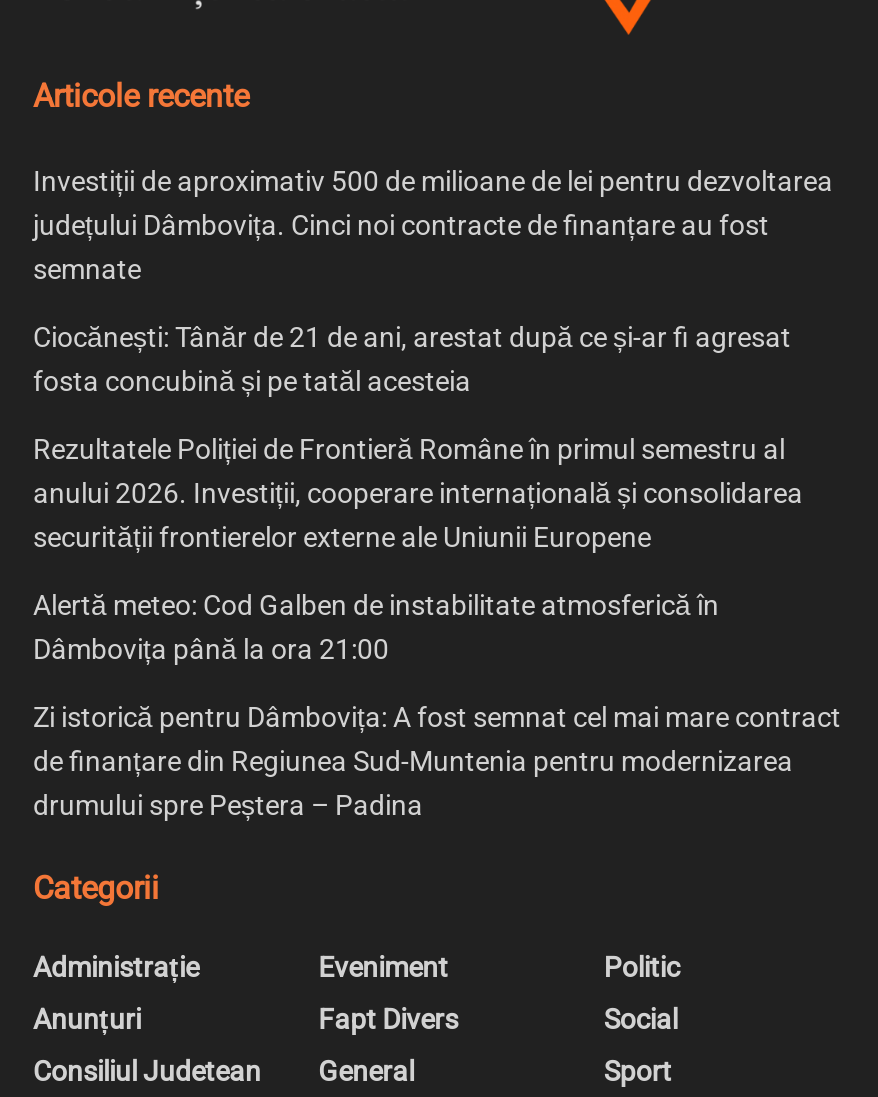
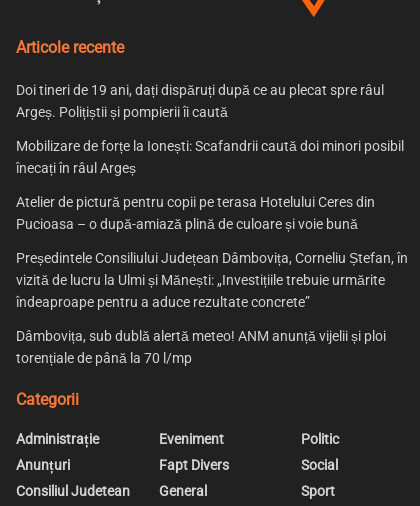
- Investiții de aproximativ 500 de milioane de lei pentru dezvoltarea
- județului Dâmbovița. Cinci noi contracte de finanțare au fost
- semnate
+ Doi tineri de 19 ani, dați dispăruți după ce au plecat spre râul
+ Argeș. Polițiștii și pompierii îi caută

- Ciocănești: Tânăr de 21 de ani, arestat după ce și-ar fi agresat
- fosta concubină și pe tatăl acesteia
+ Mobilizare de forțe la Ionești: Scafandrii caută doi minori posibil
+ înecați în râul Argeș

- Rezultatele Poliției de Frontieră Române în primul semestru al
- anului 2026. Investiții, cooperare internațională și consolidarea
- securității frontierelor externe ale Uniunii Europene
+ Atelier de pictură pentru copii pe terasa Hotelului Ceres din
+ Pucioasa – o după-amiază plină de culoare și voie bună

- Alertă meteo: Cod Galben de instabilitate atmosferică în
- Dâmbovița până la ora 21:00
+ Președintele Consiliului Județean Dâmbovița, Corneliu Ștefan, în
+ vizită de lucru la Ulmi și Mănești: „Investițiile trebuie urmărite
+ îndeaproape pentru a aduce rezultate concrete”

- Zi istorică pentru Dâmbovița: A fost semnat cel mai mare contract
- de finanțare din Regiunea Sud-Muntenia pentru modernizarea
- drumului spre Peștera – Padina
+ Dâmbovița, sub dublă alertă meteo! ANM anunță vijelii și ploi
+ torențiale de până la 70 l/mp
